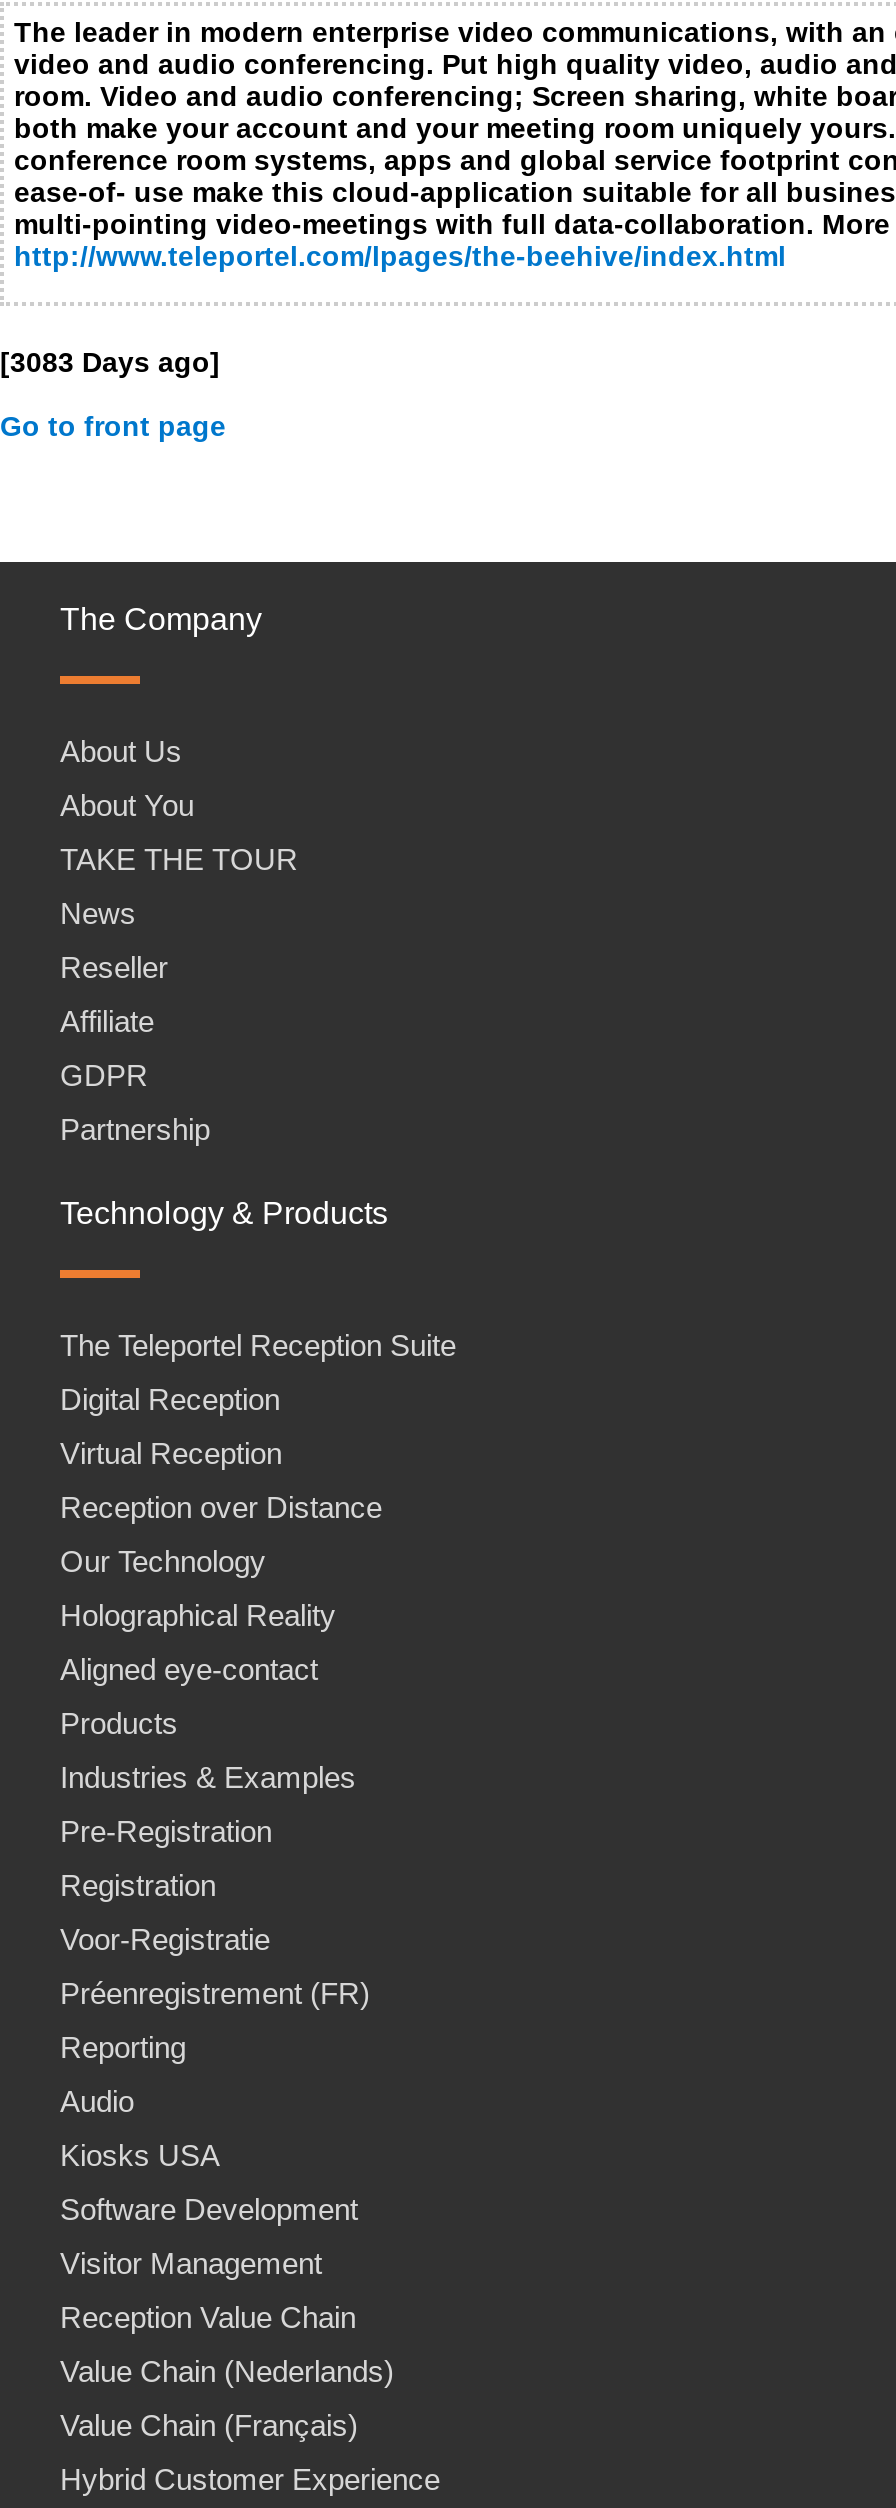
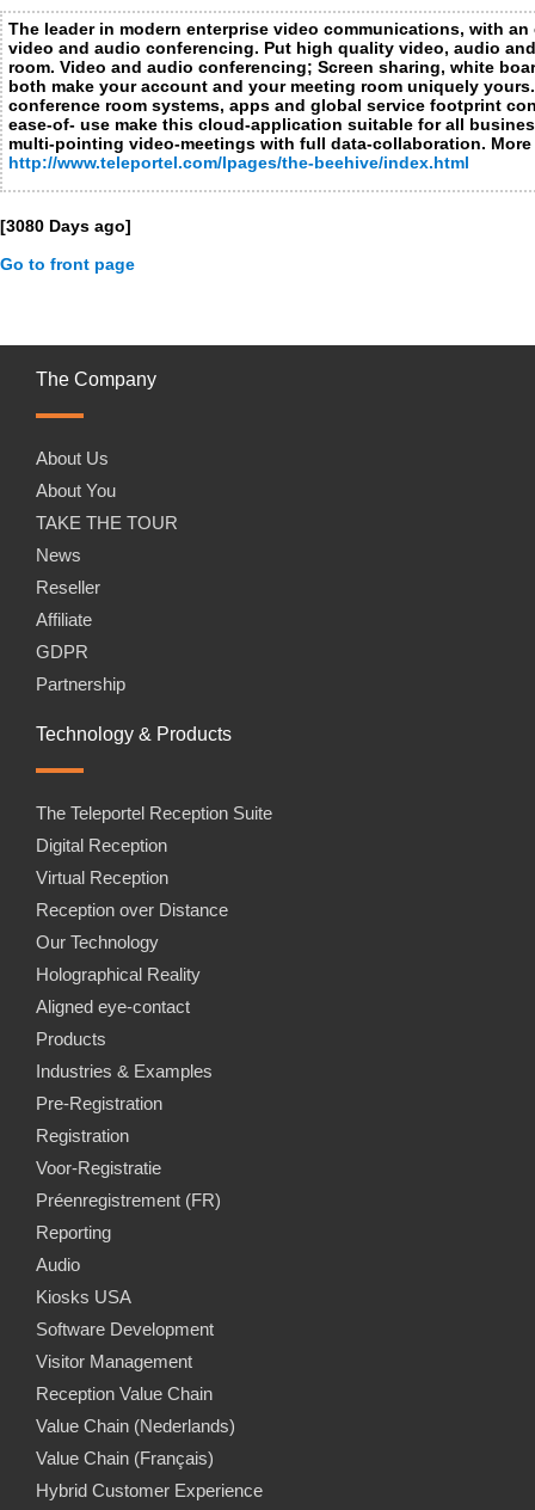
- [3083 Days ago]
+ [3080 Days ago]
